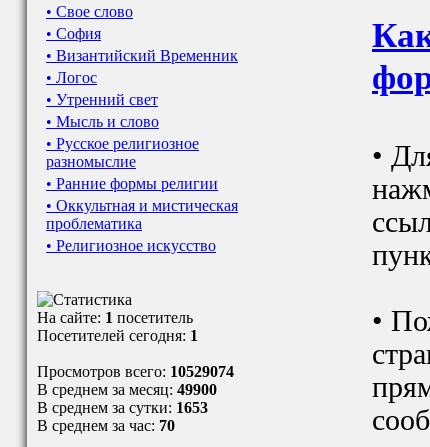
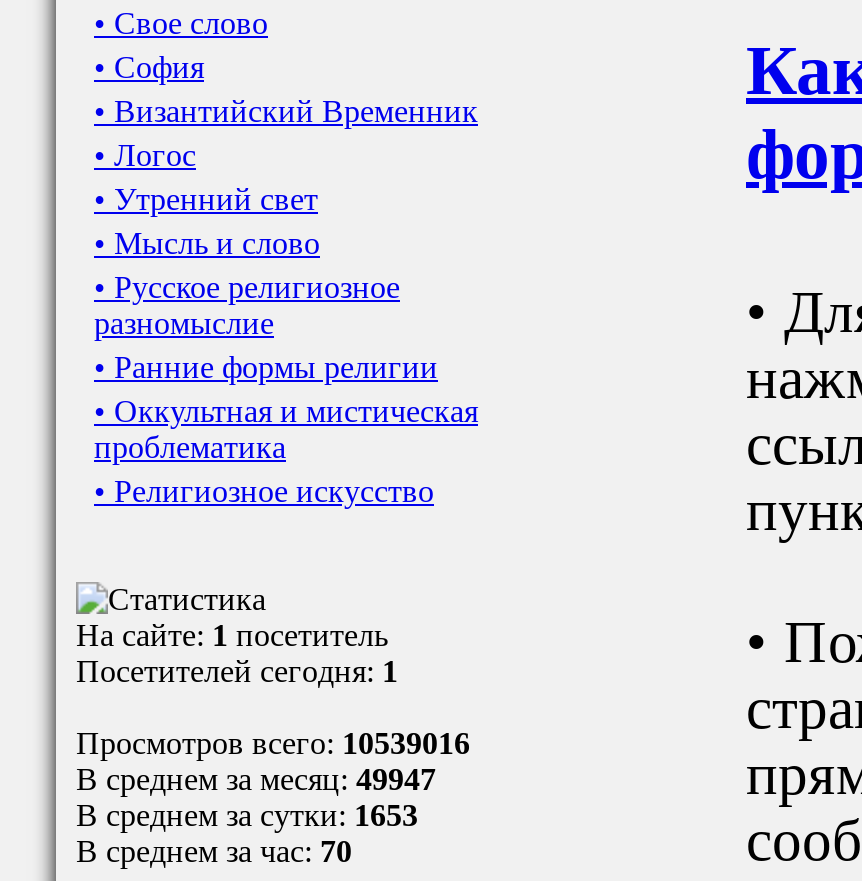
- Просмотров всего: 10529074
+ Просмотров всего: 10539016

- В среднем за месяц: 49900
+ В среднем за месяц: 49947
